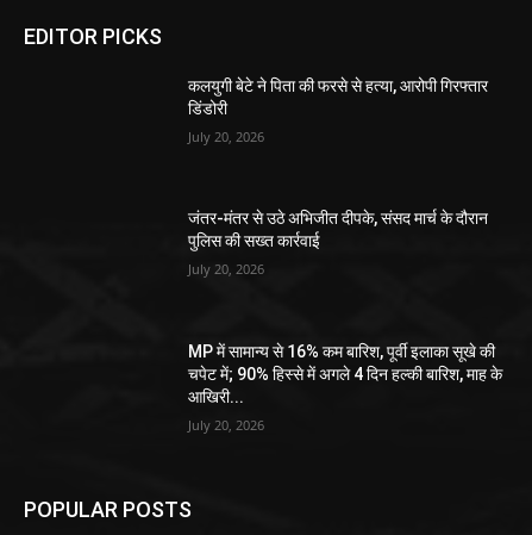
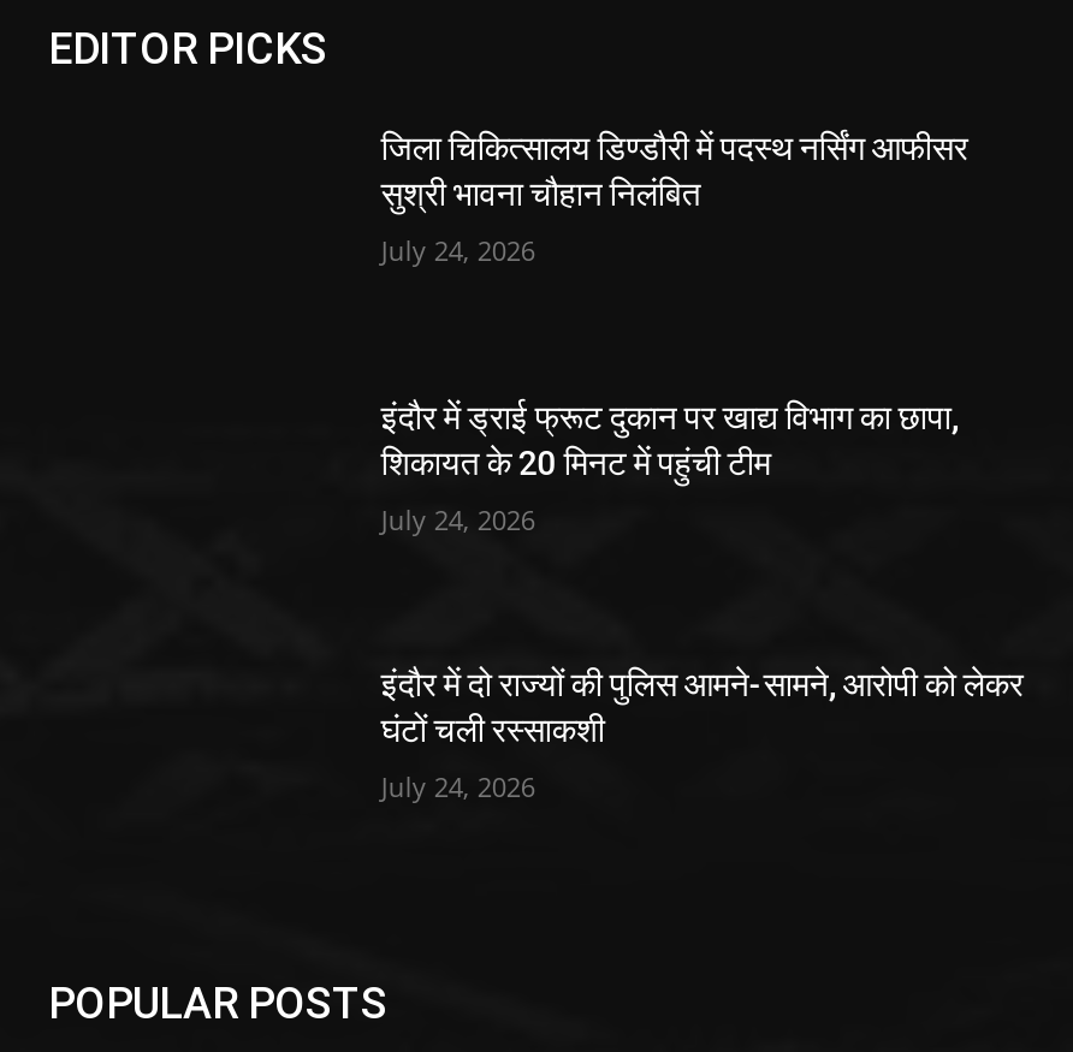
- कलयुगी बेटे ने पिता की फरसे से हत्या, आरोपी गिरफ्तार
- डिंडोरी
+ जिला चिकित्सालय डिण्डौरी में पदस्थ नर्सिंग आफीसर
+ सुश्री भावना चौहान निलंबित

- July 20, 2026
+ July 24, 2026

- जंतर-मंतर से उठे अभिजीत दीपके, संसद मार्च के दौरान
- पुलिस की सख्त कार्रवाई
+ इंदौर में ड्राई फ्रूट दुकान पर खाद्य विभाग का छापा,
+ शिकायत के 20 मिनट में पहुंची टीम

- July 20, 2026
+ July 24, 2026

- MP में सामान्य से 16% कम बारिश, पूर्वी इलाका सूखे की
- चपेट में; 90% हिस्से में अगले 4 दिन हल्की बारिश, माह के
- आखिरी...
+ इंदौर में दो राज्यों की पुलिस आमने-सामने, आरोपी को लेकर
+ घंटों चली रस्साकशी

- July 20, 2026
+ July 24, 2026
